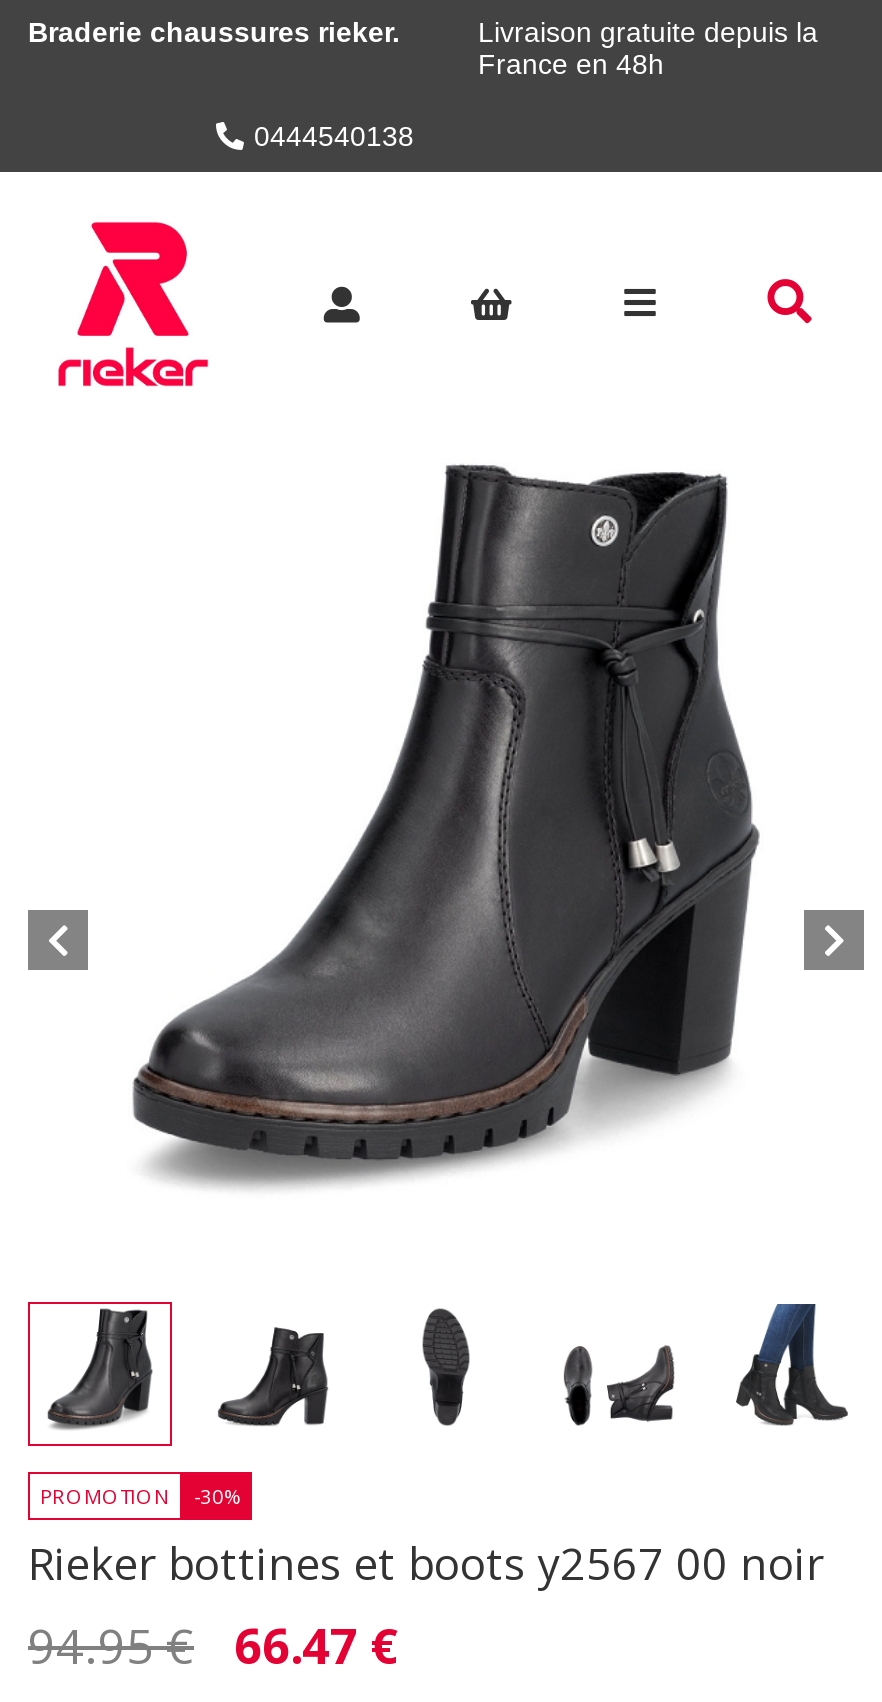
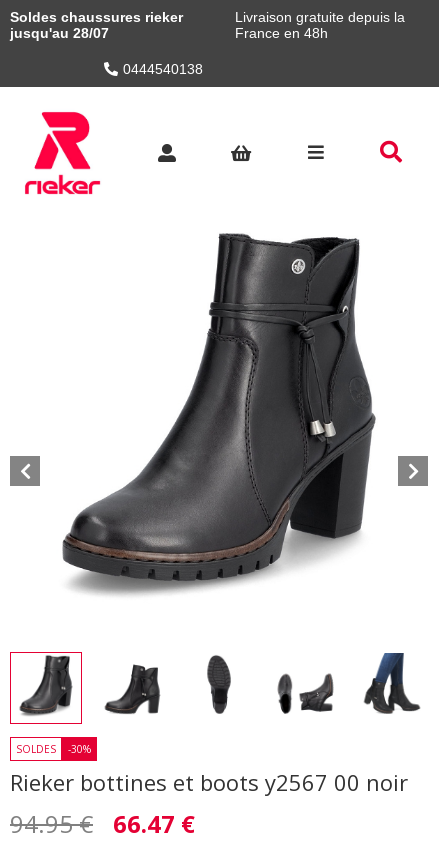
- Braderie chaussures rieker.
+ Soldes chaussures rieker
+ jusqu'au 28/07
